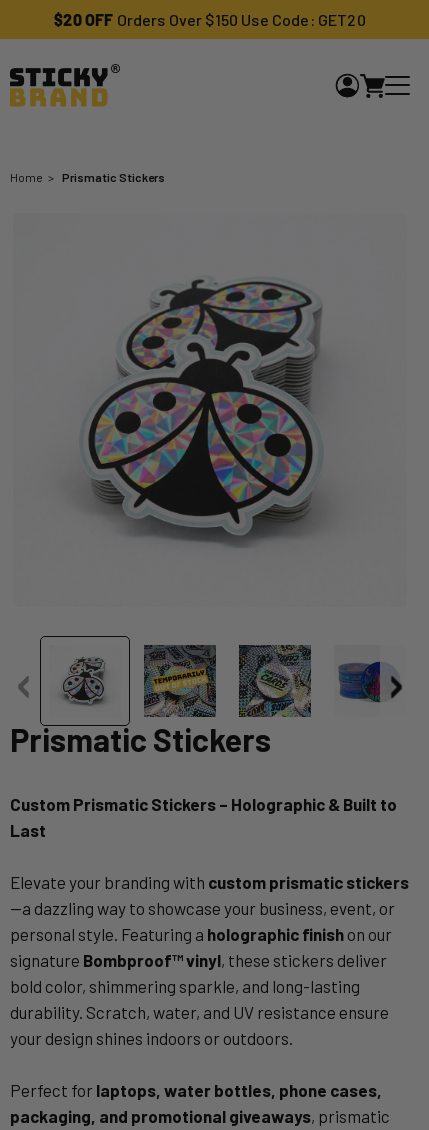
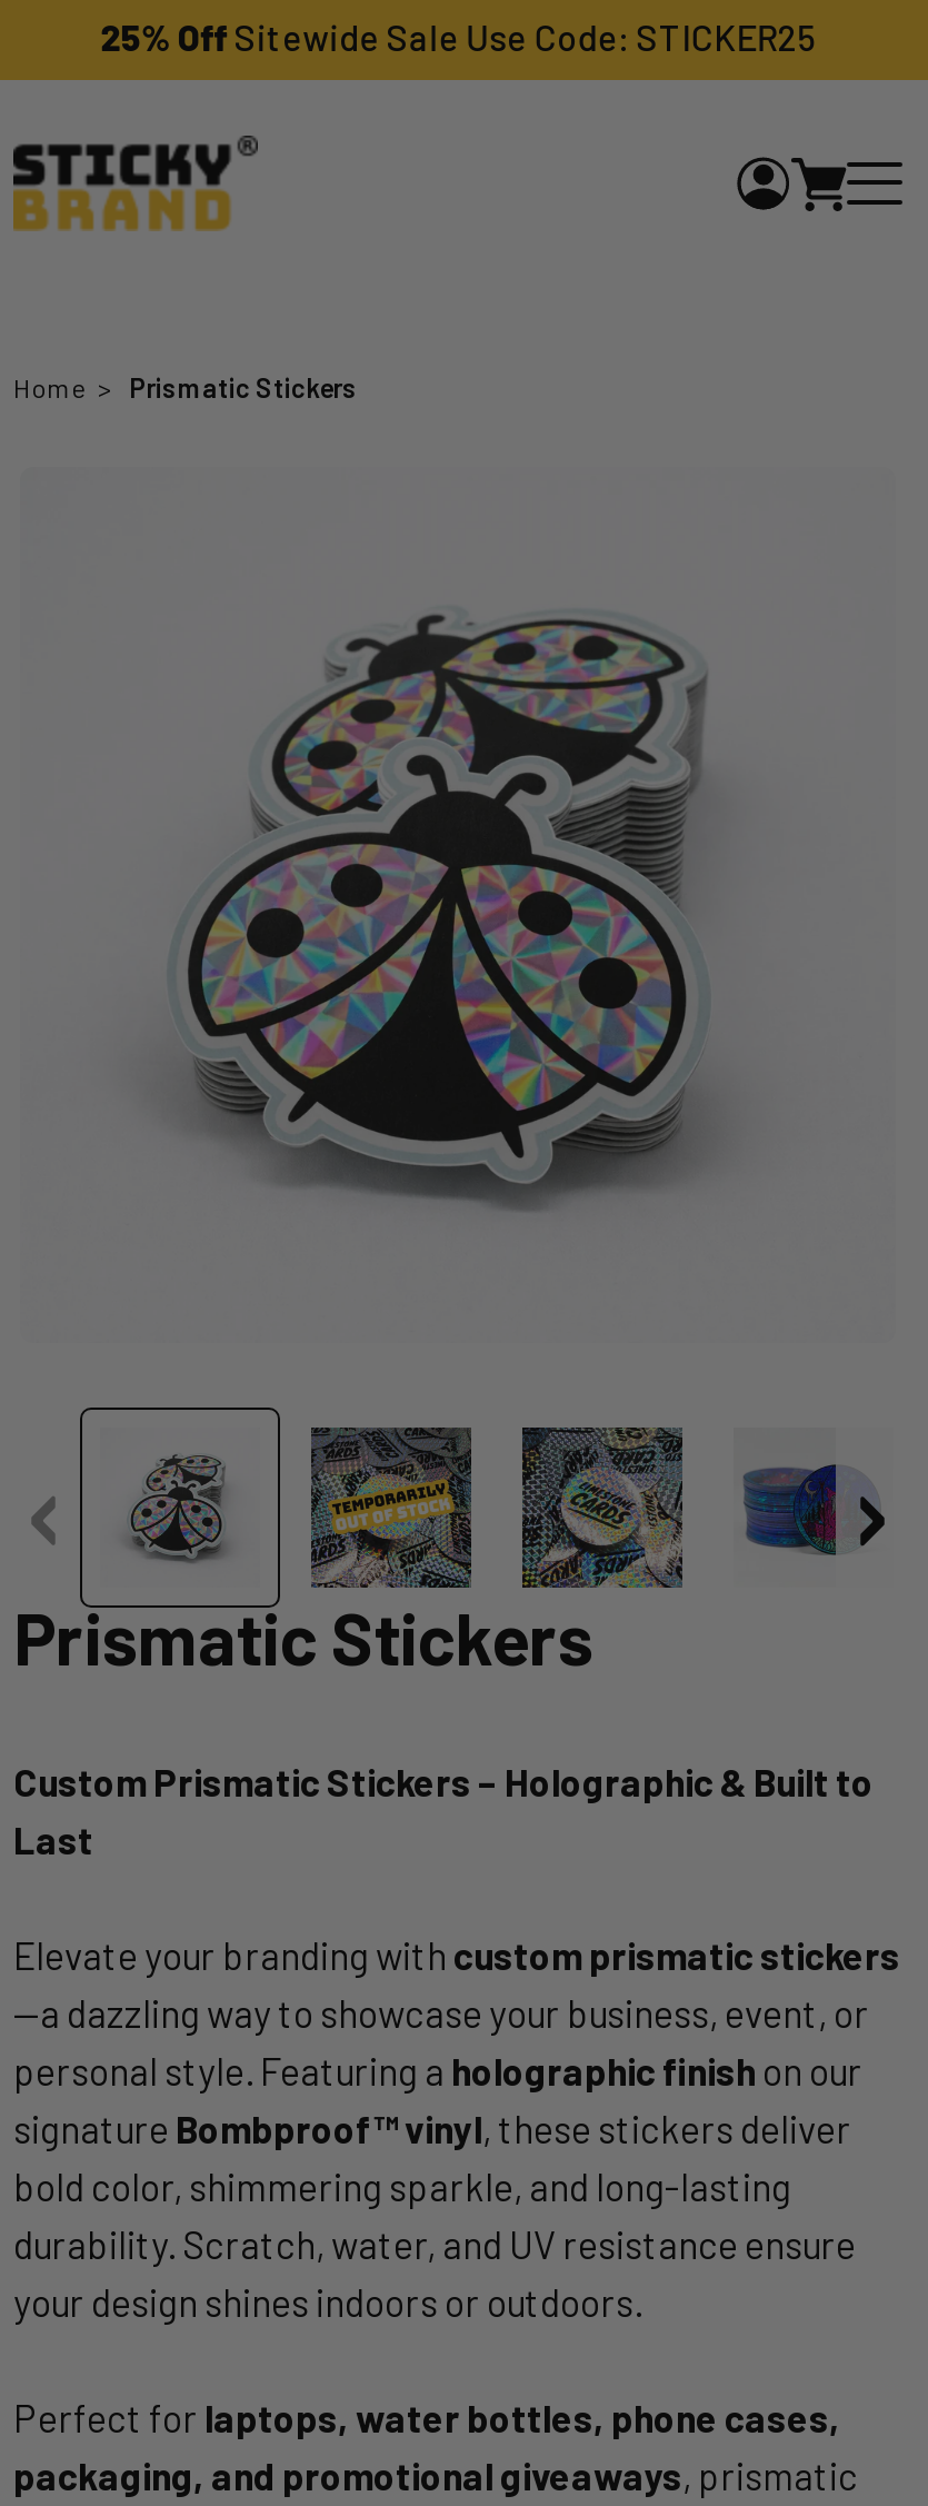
- $20 OFF Orders Over $150 Use Code: GET20
+ 25% Off Sitewide Sale Use Code: STICKER25
